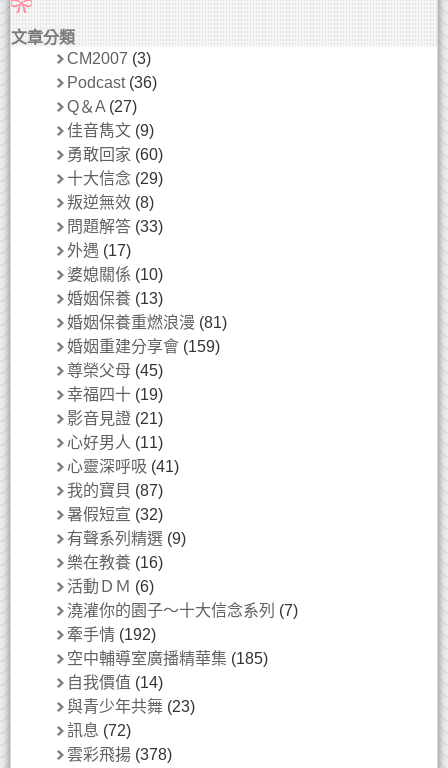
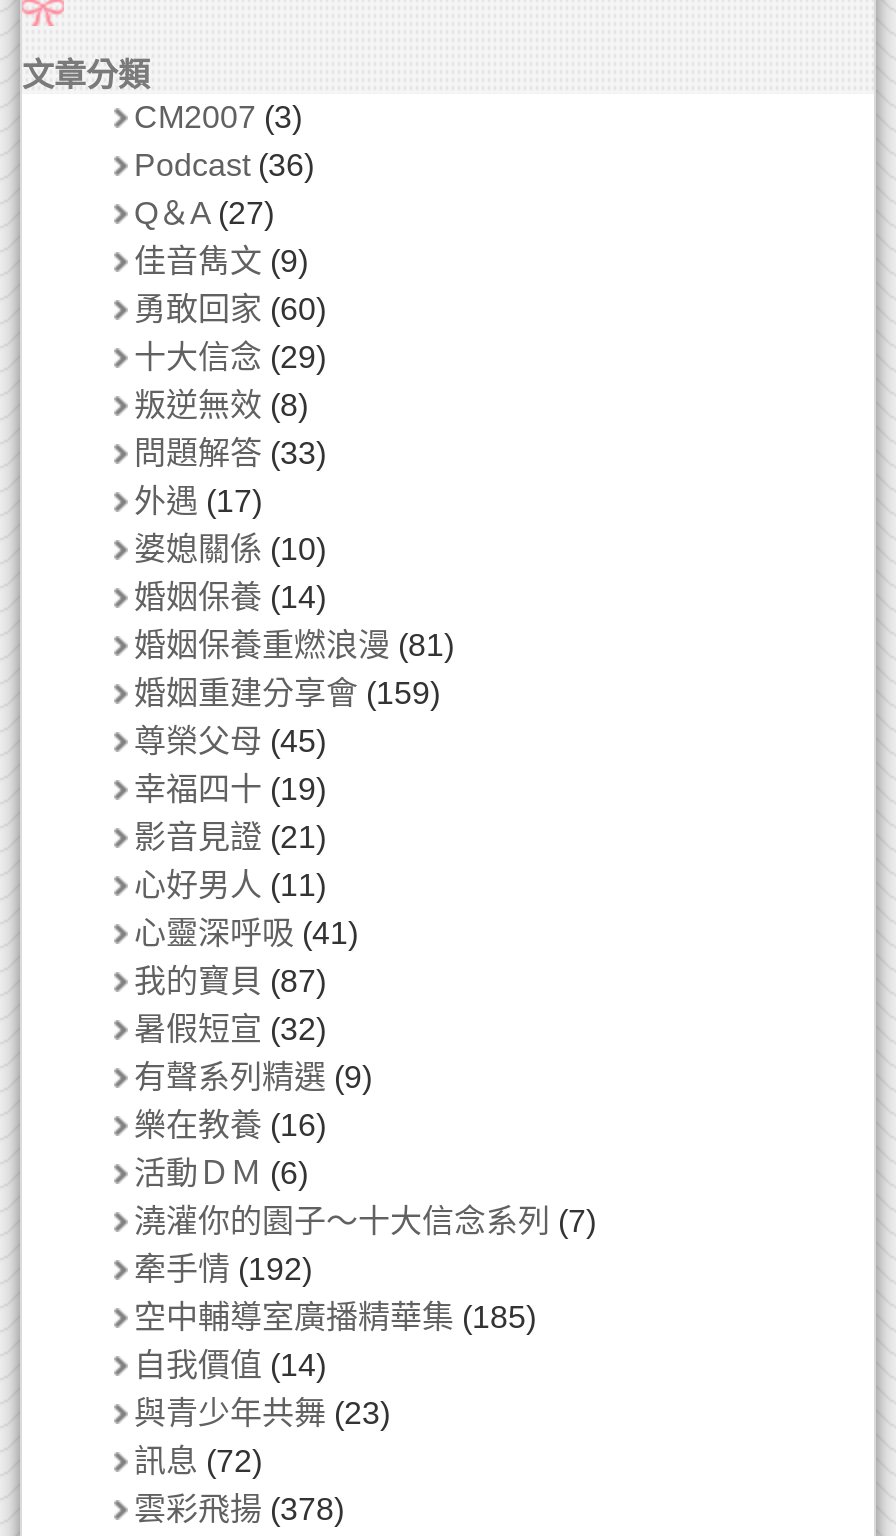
- 婚姻保養(13)
+ 婚姻保養(14)
